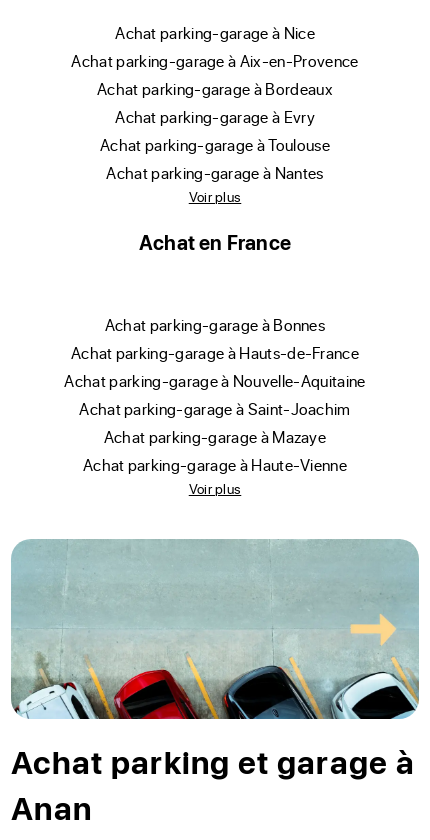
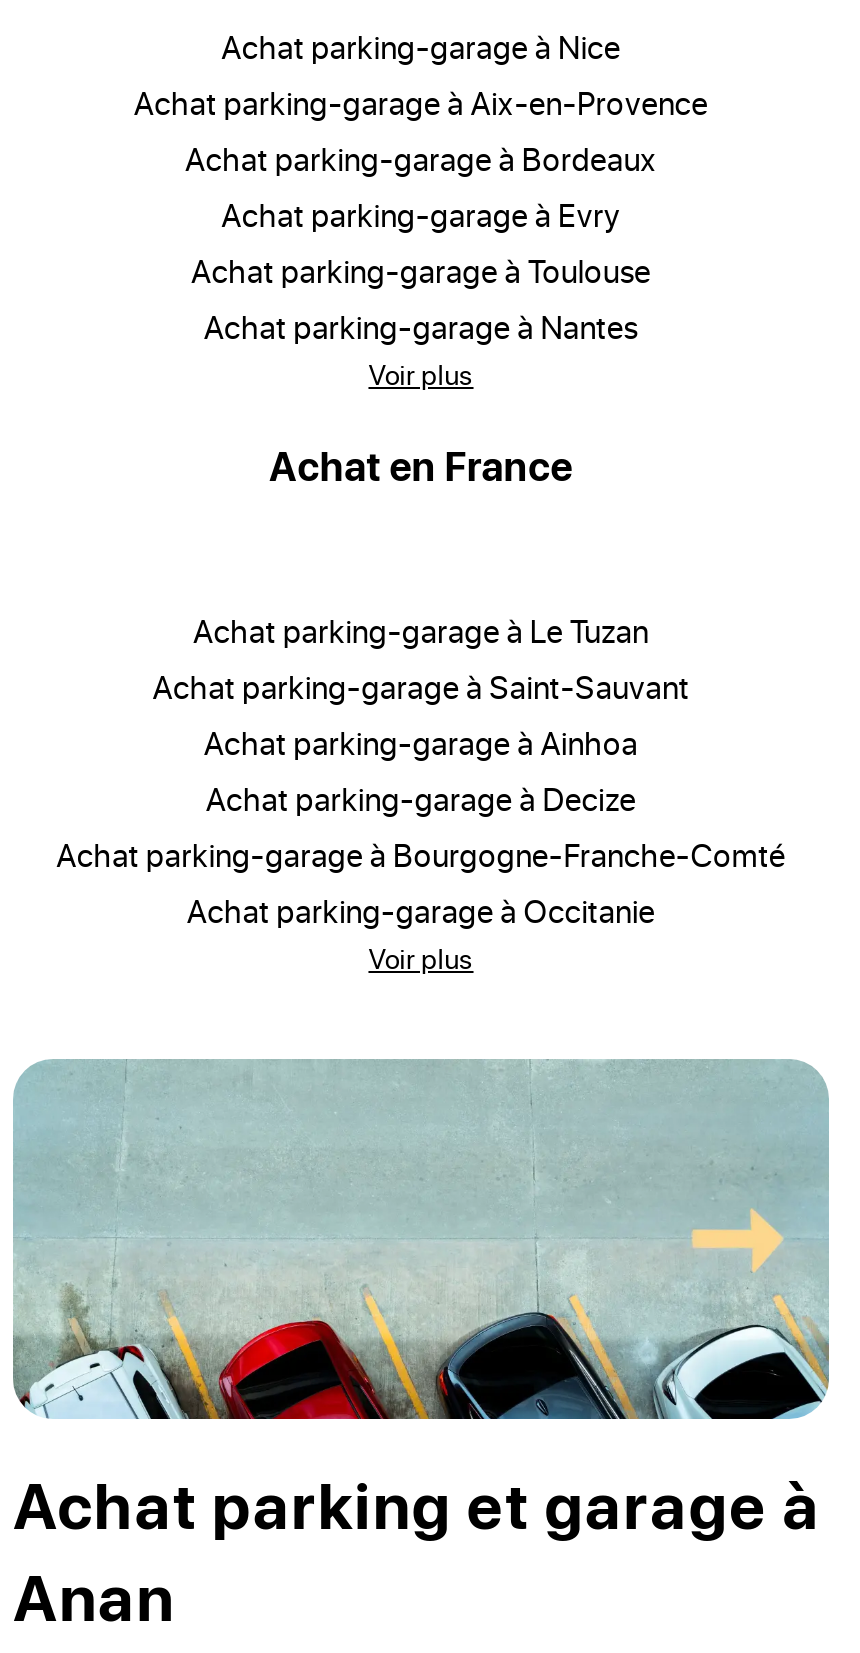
- achat parking-garage à Bonnes
- achat parking-garage à Hauts-de-France
- achat parking-garage à Nouvelle-Aquitaine
- achat parking-garage à Saint-Joachim
- achat parking-garage à Mazaye
- achat parking-garage à Haute-Vienne
+ achat parking-garage à Le Tuzan
+ achat parking-garage à Saint-Sauvant
+ achat parking-garage à Ainhoa
+ achat parking-garage à Decize
+ achat parking-garage à Bourgogne-Franche-Comté
+ achat parking-garage à Occitanie
